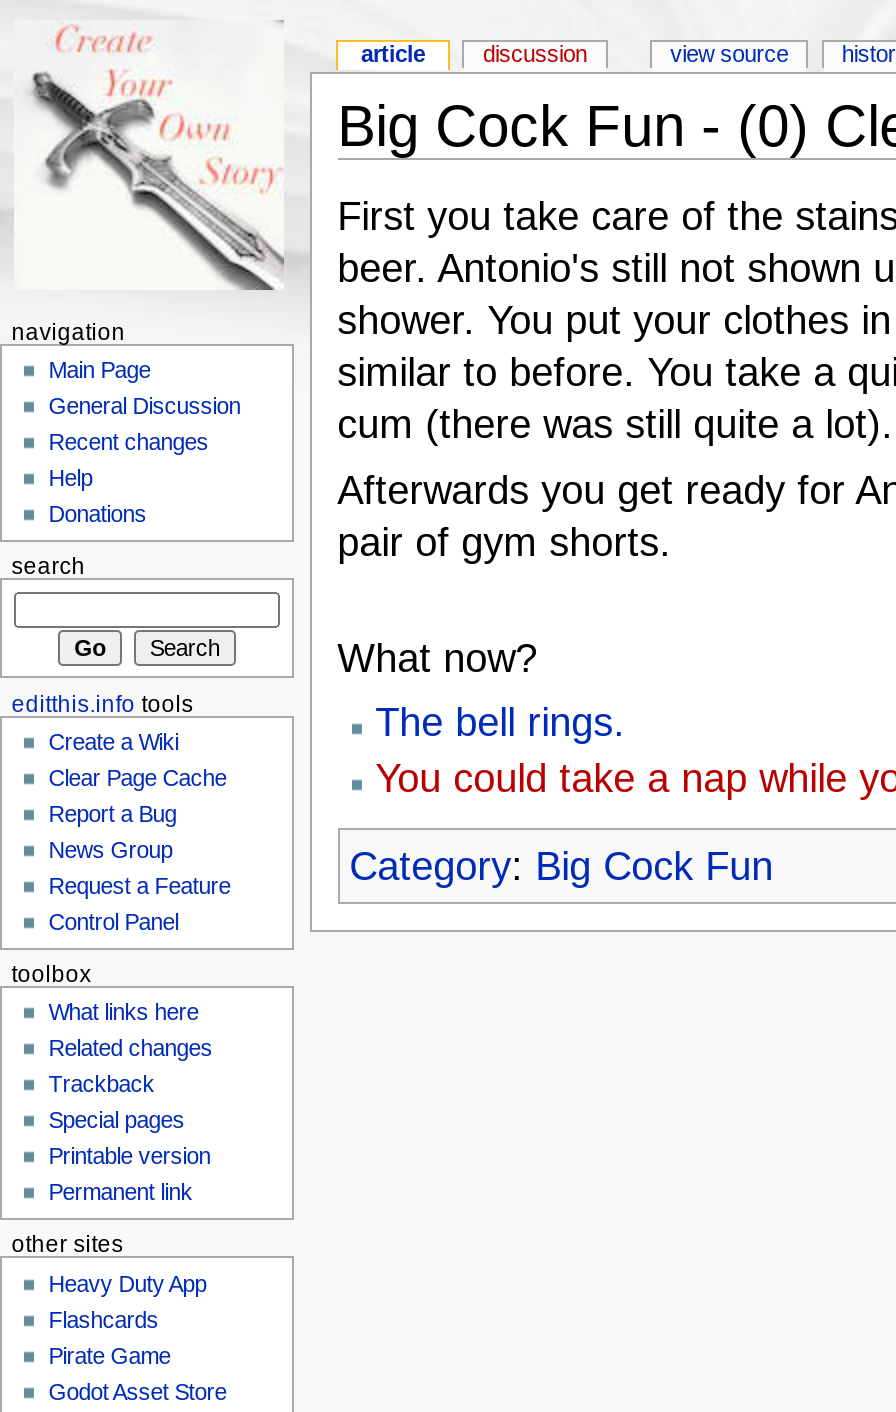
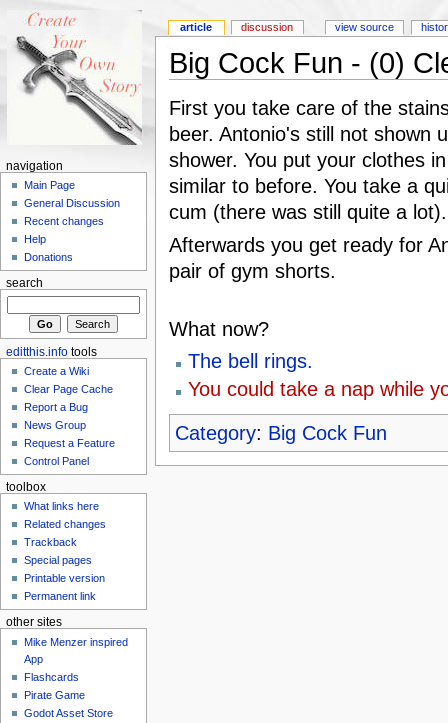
- Heavy Duty App
+ Mike Menzer inspired
+ App
